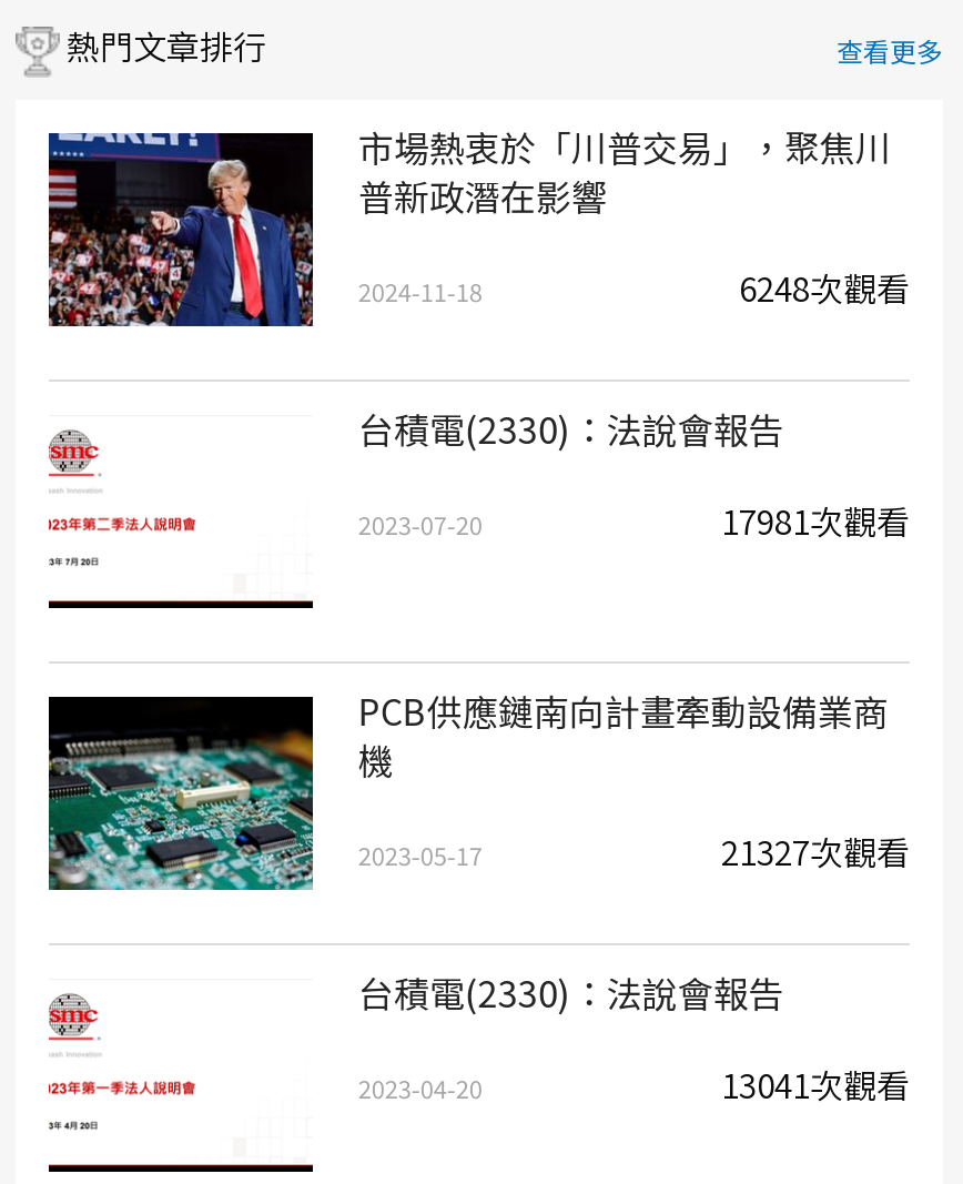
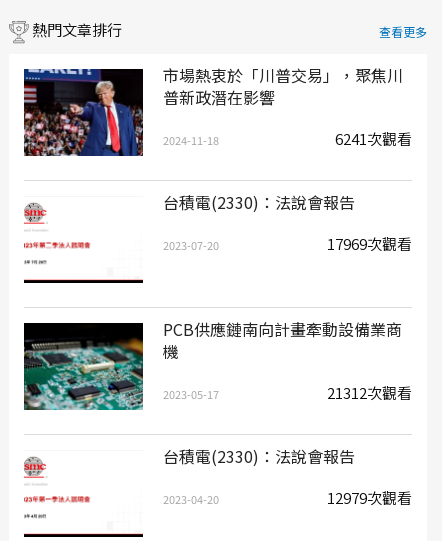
- 6248次觀看
+ 6241次觀看

- 17981次觀看
+ 17969次觀看

- 21327次觀看
+ 21312次觀看

- 13041次觀看
+ 12979次觀看
